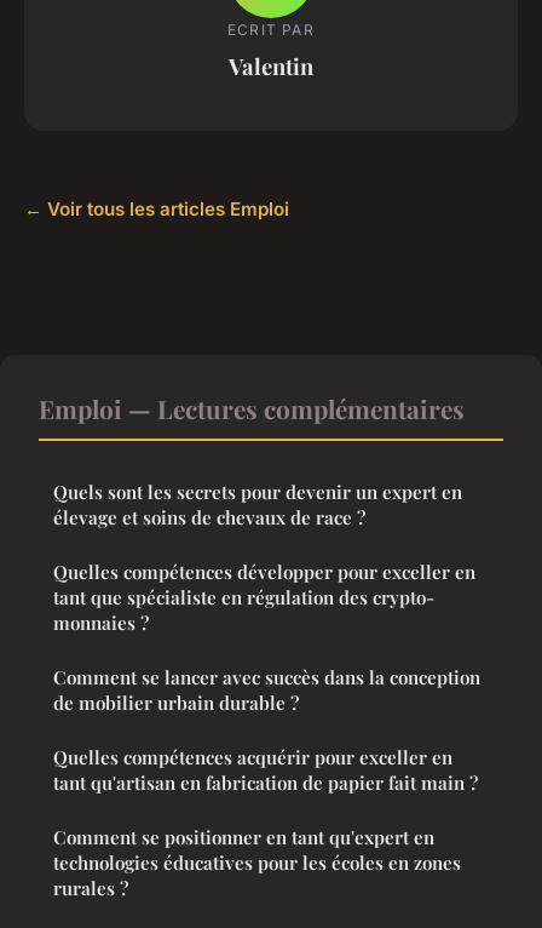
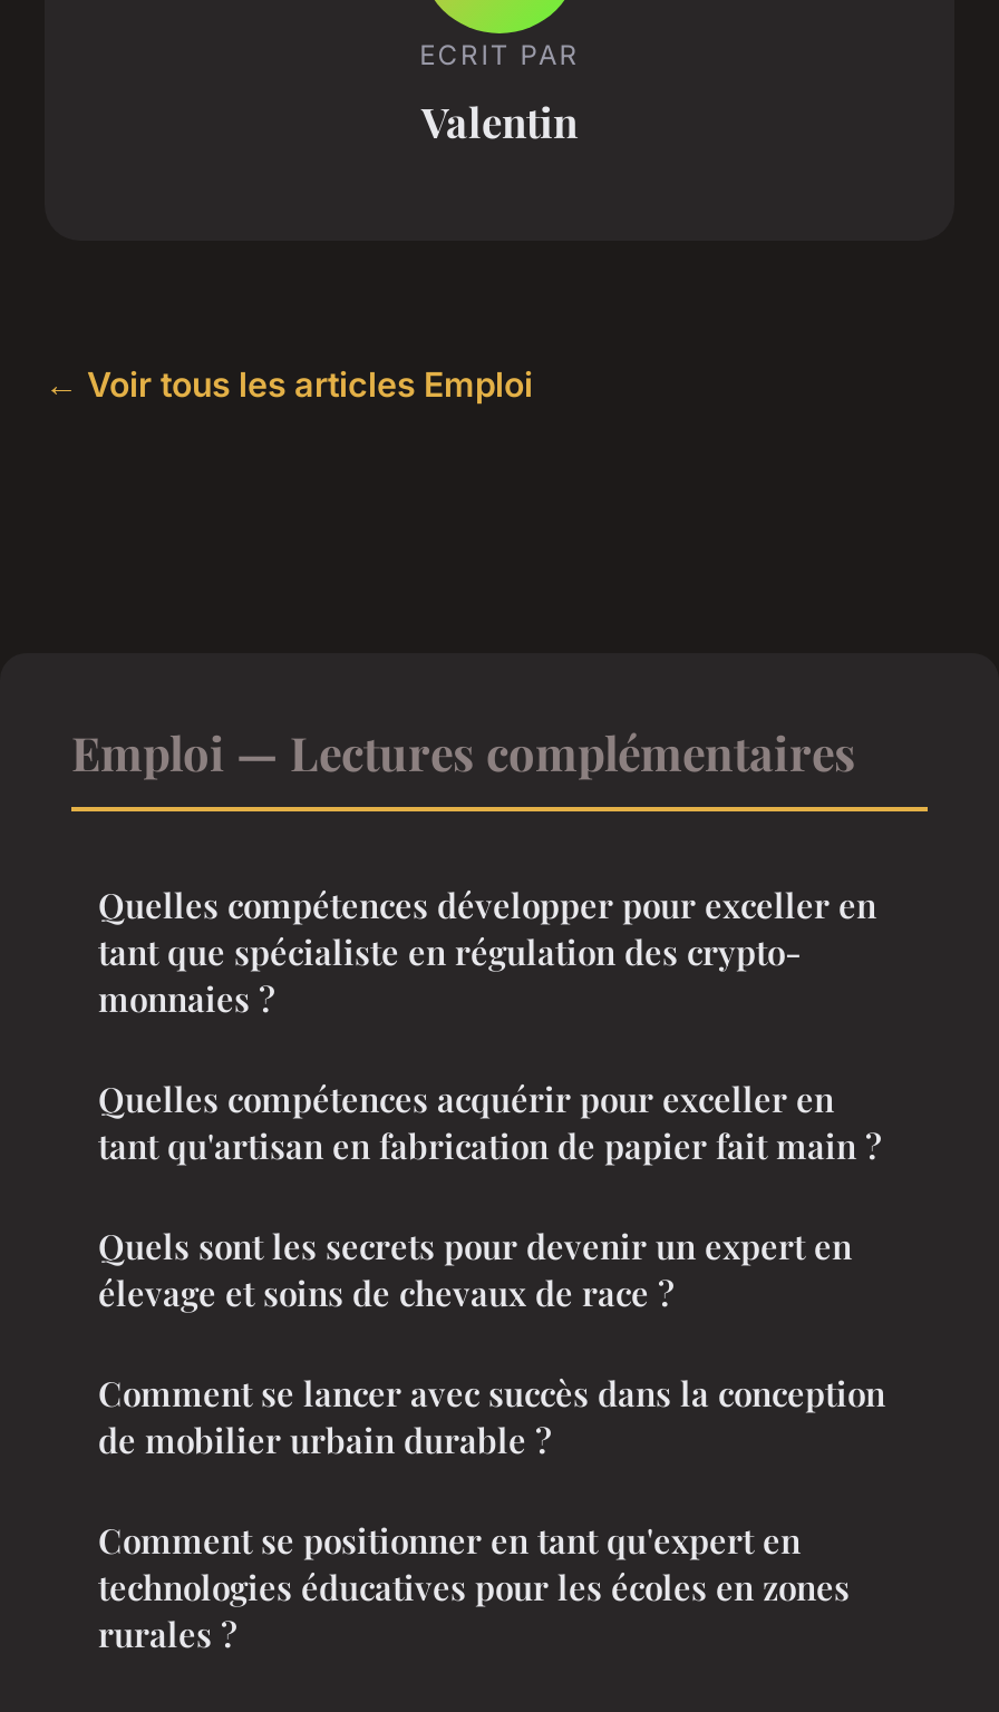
moved down: Quels sont les secrets pour devenir un expert en | élevage et soins de chevaux de race ?

moved up: Quelles compétences développer pour exceller en | tant que spécialiste en régulation des crypto- | monnaies ?

moved down: Comment se lancer avec succès dans la conception | de mobilier urbain durable ?

moved up: Quelles compétences acquérir pour exceller en | tant qu'artisan en fabrication de papier fait main ?
